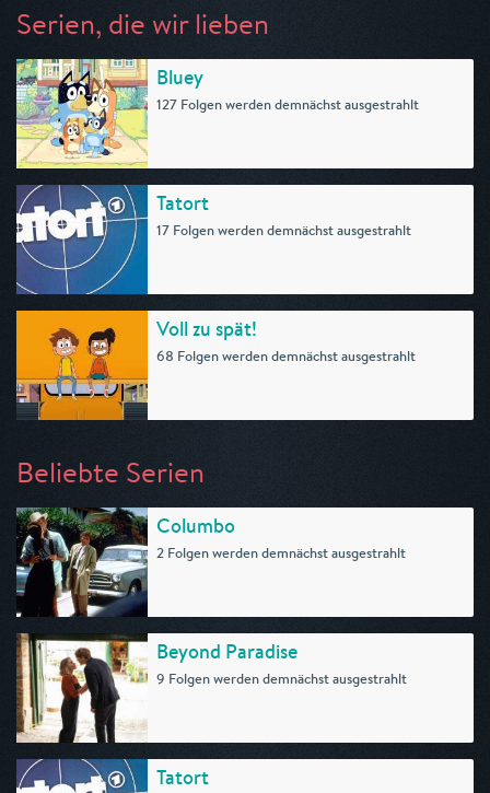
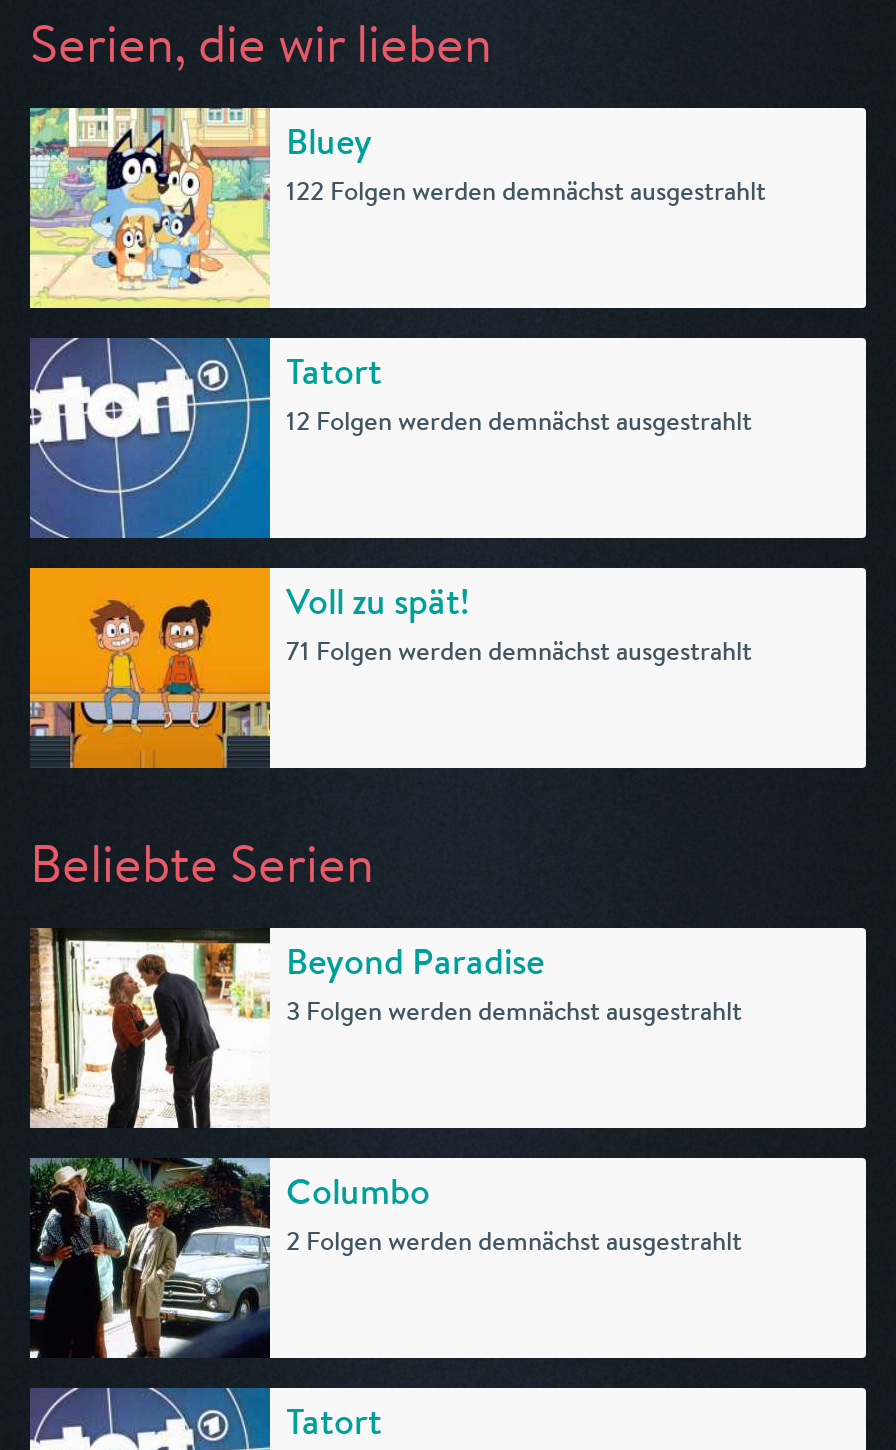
- 127 Folgen werden demnächst ausgestrahlt
+ 122 Folgen werden demnächst ausgestrahlt

- 17 Folgen werden demnächst ausgestrahlt
+ 12 Folgen werden demnächst ausgestrahlt

- 68 Folgen werden demnächst ausgestrahlt
+ 71 Folgen werden demnächst ausgestrahlt

+ 3 Folgen werden demnächst ausgestrahlt

moved down: Columbo | 2 Folgen werden demnächst ausgestrahlt

moved up: [image] | Beyond Paradise

- 9 Folgen werden demnächst ausgestrahlt
